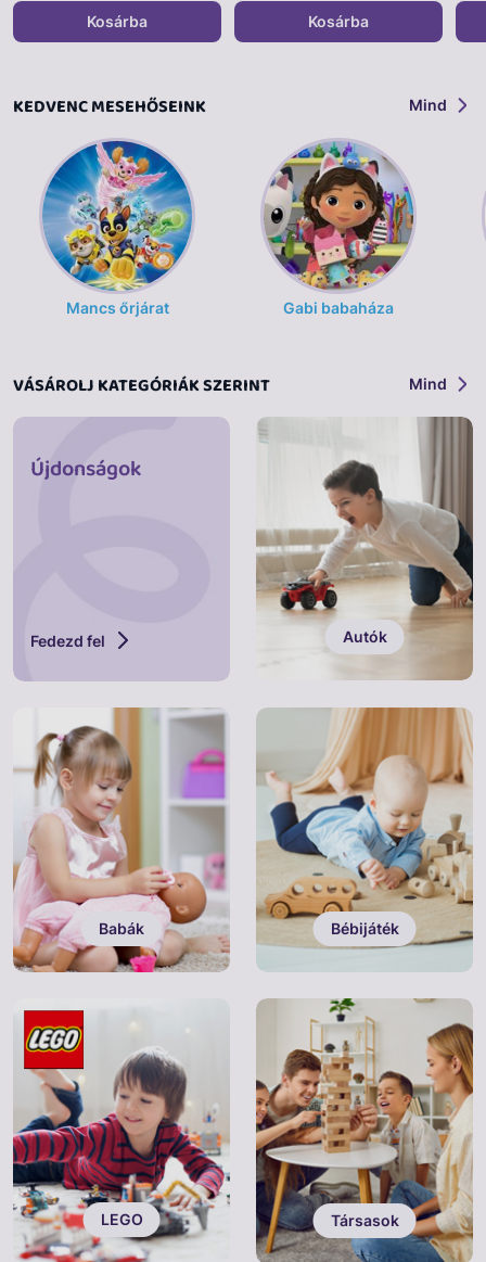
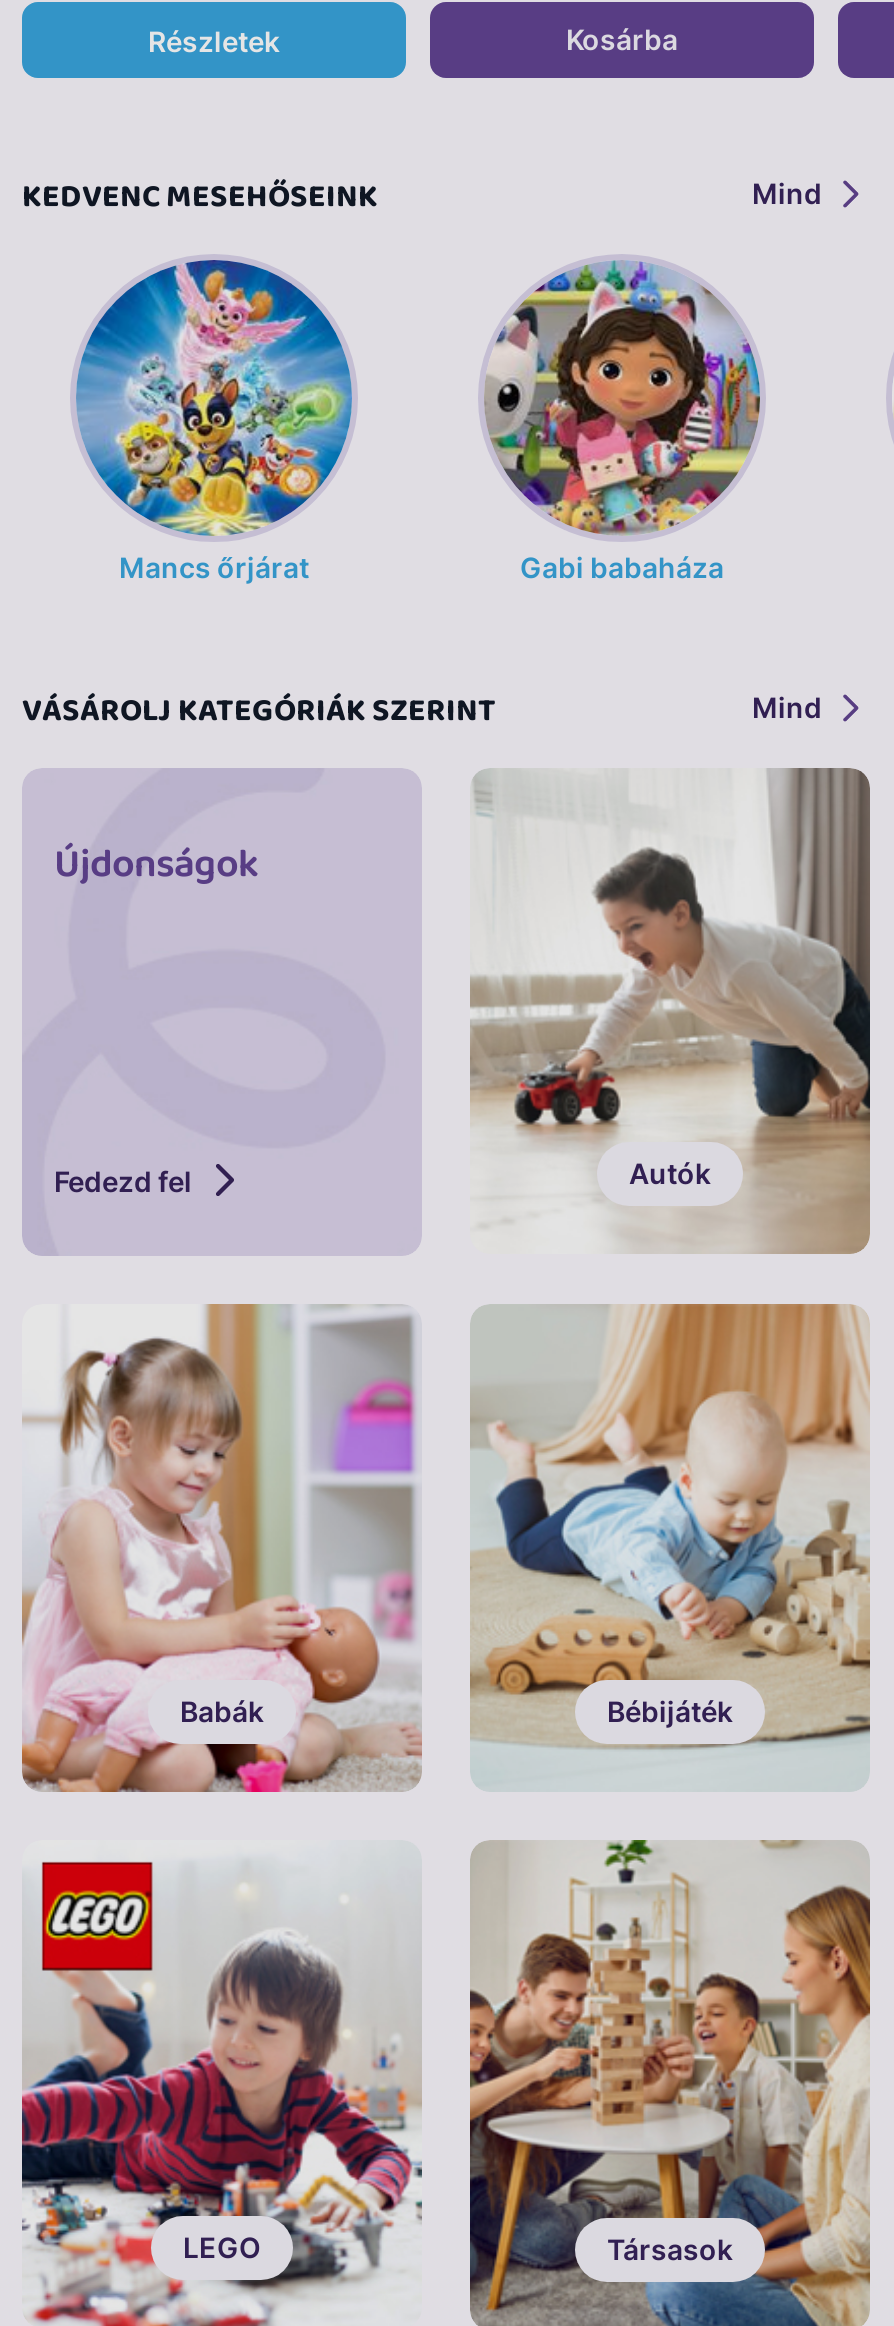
- Kosárba
+ Részletek
